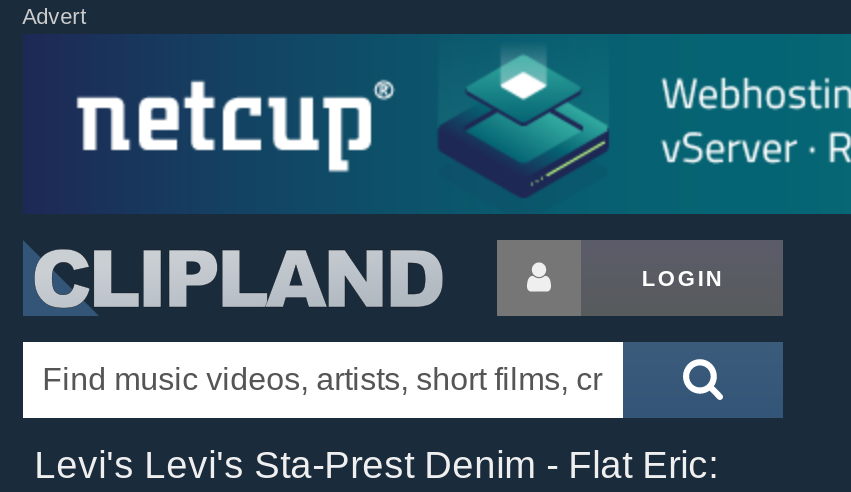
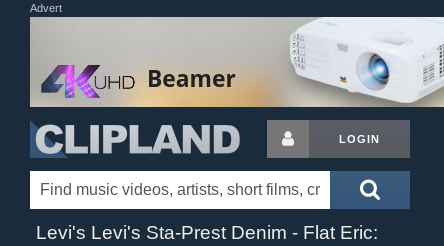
- [image]
+ [image]
